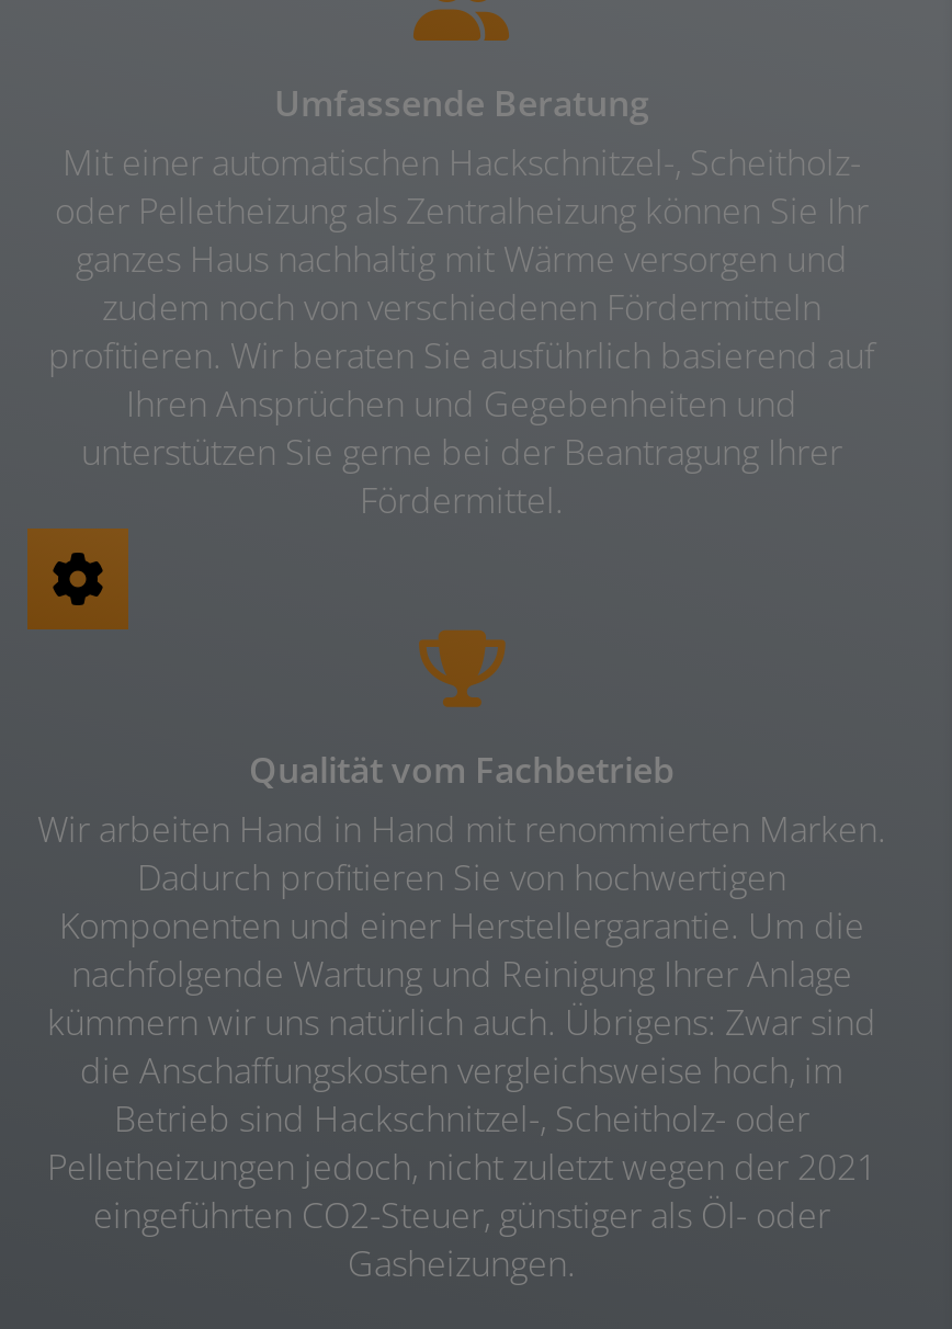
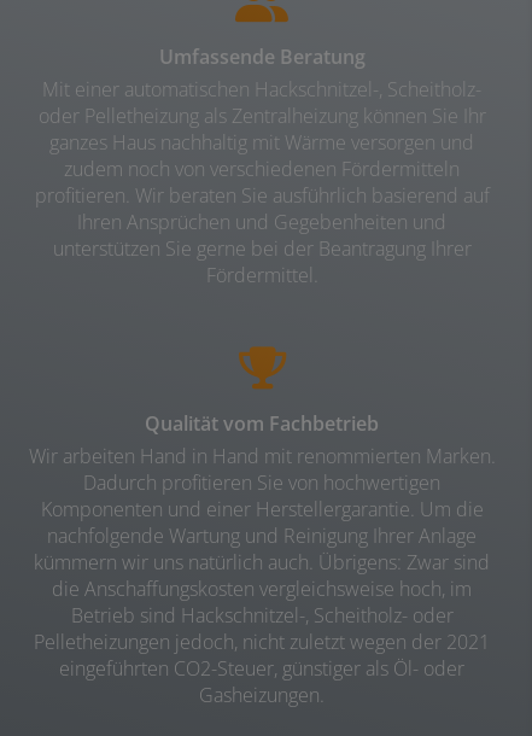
- [image]
